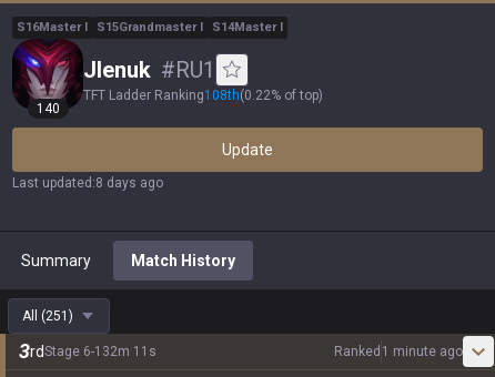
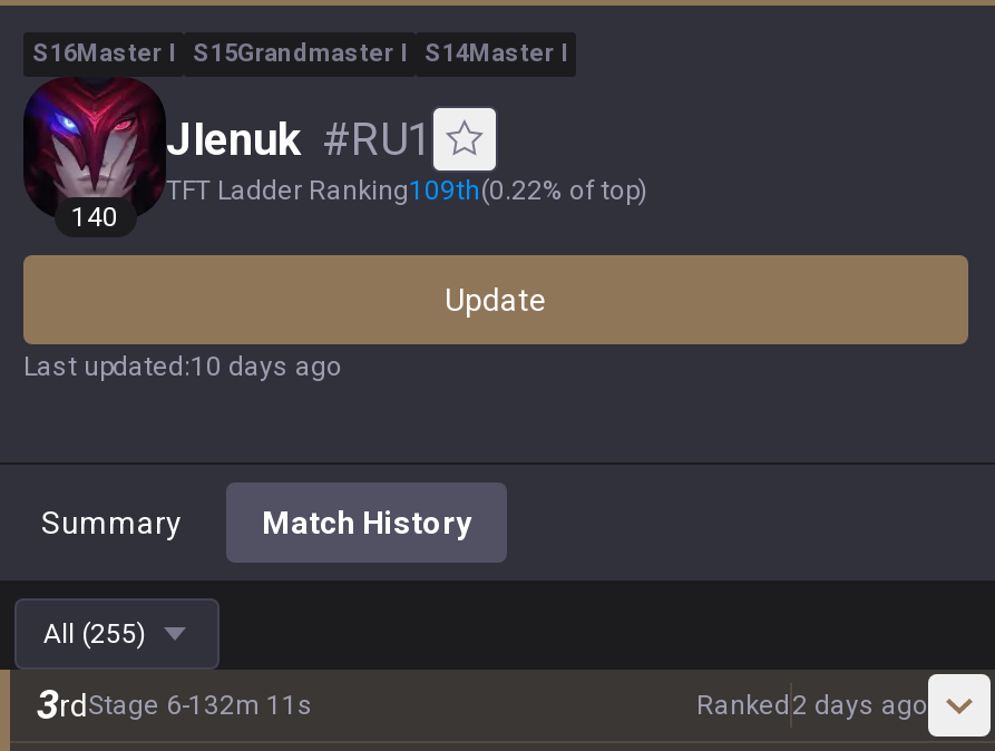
- TFT Ladder Ranking108th(0.22% of top)
+ TFT Ladder Ranking109th(0.22% of top)

- Last updated:8 days ago
+ Last updated:10 days ago

- All (251)
+ All (255)

- Ranked 1 minute ago
+ Ranked 2 days ago
